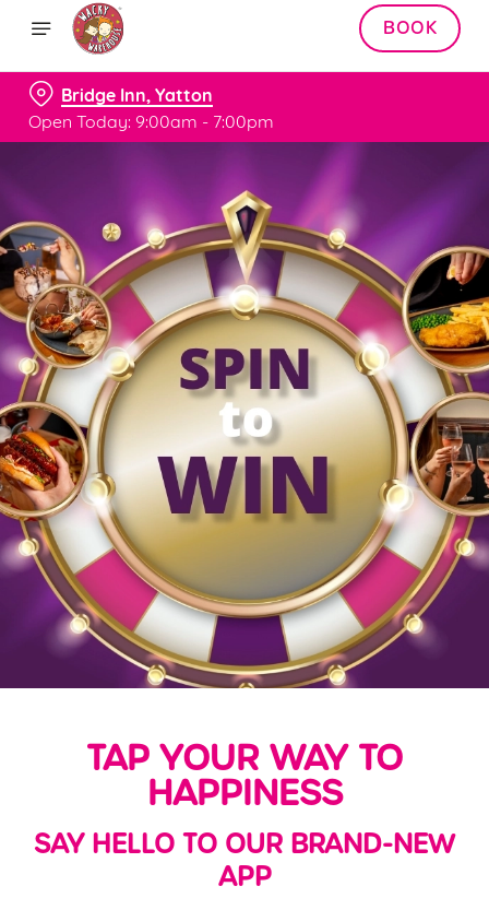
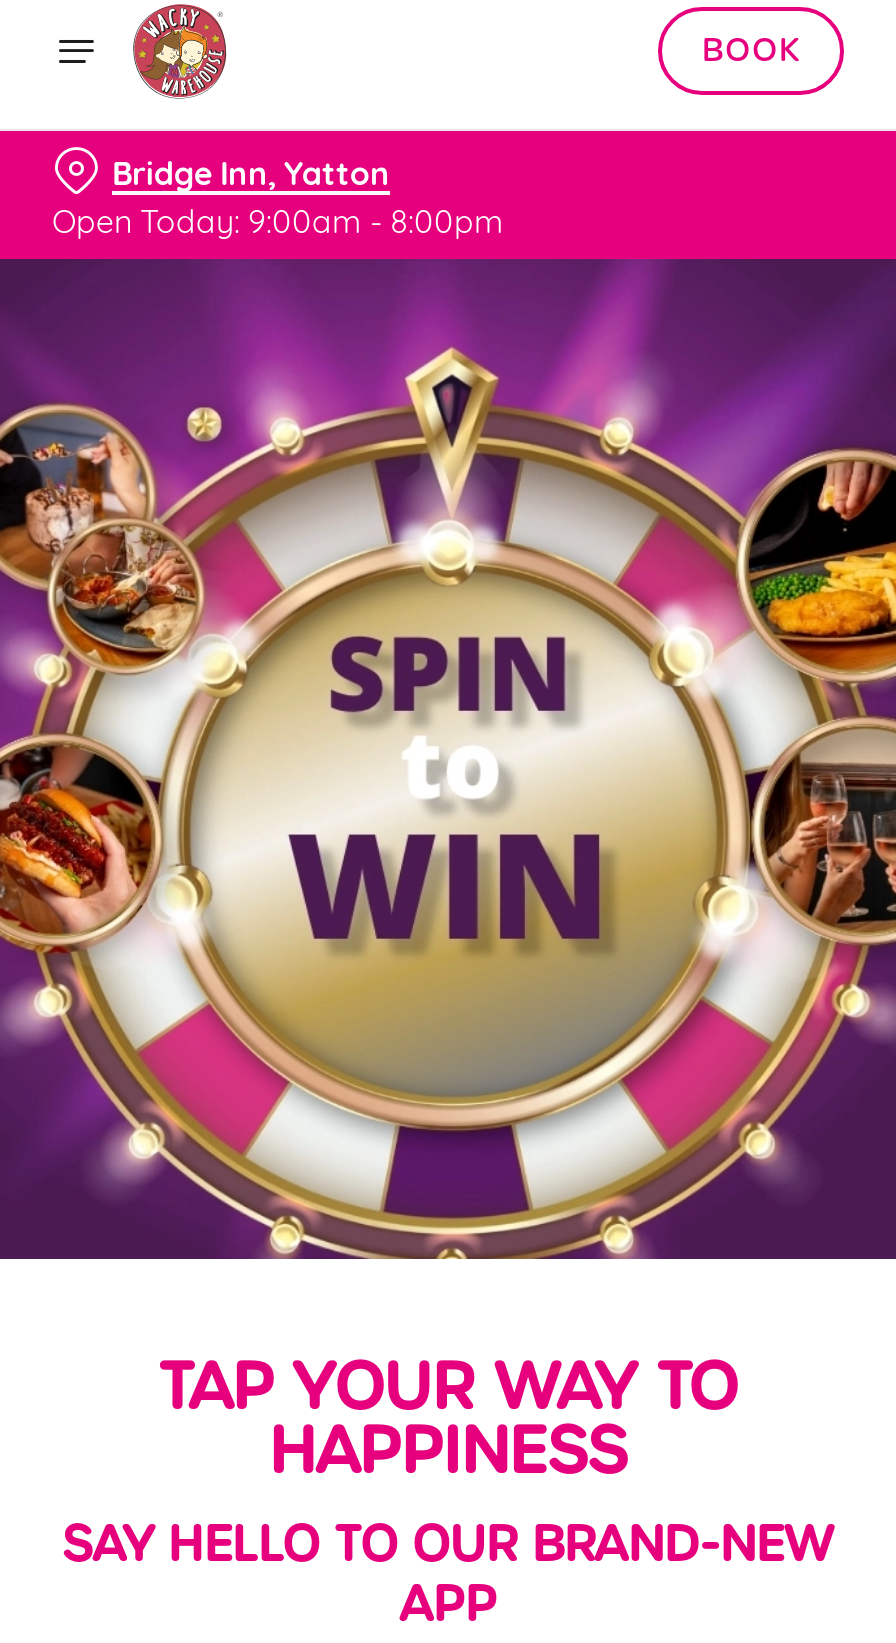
- Open Today: 9:00am - 7:00pm
+ Open Today: 9:00am - 8:00pm
